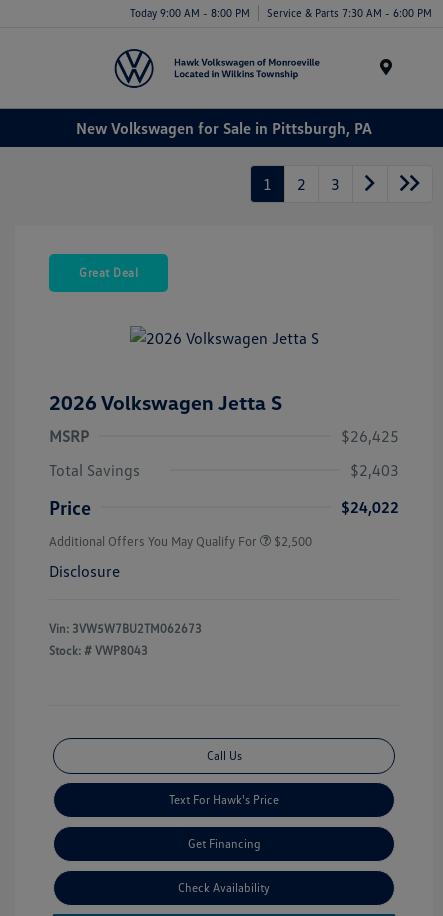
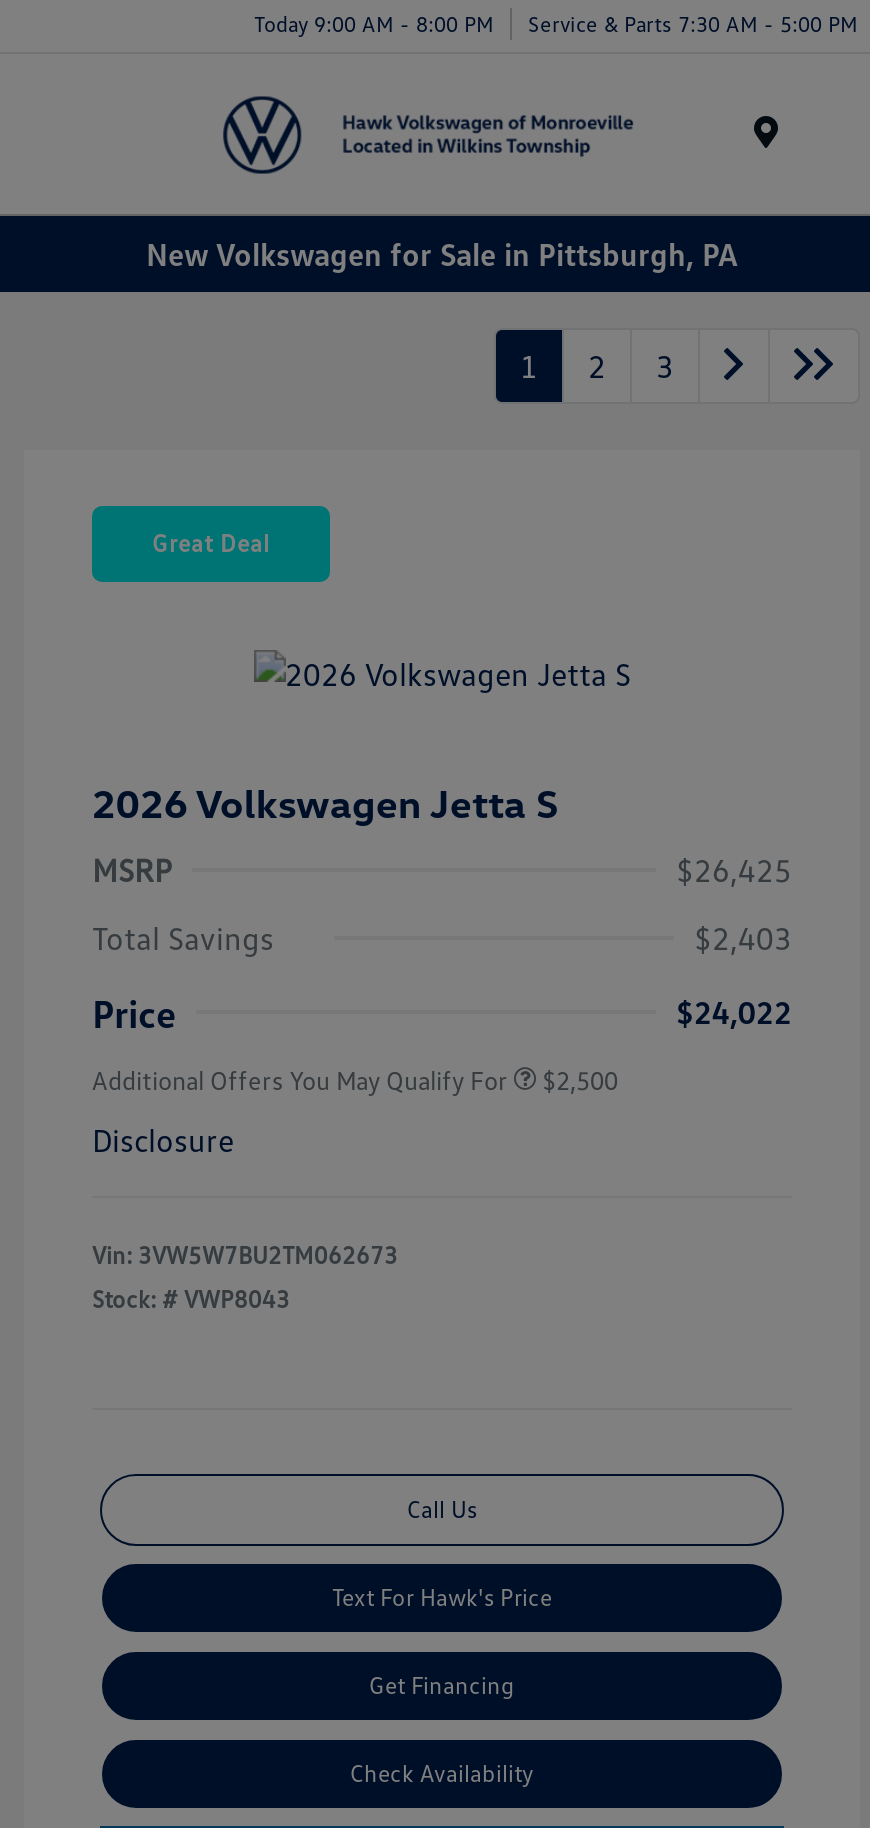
- Service & Parts 7:30 AM - 6:00 PM
+ Service & Parts 7:30 AM - 5:00 PM
